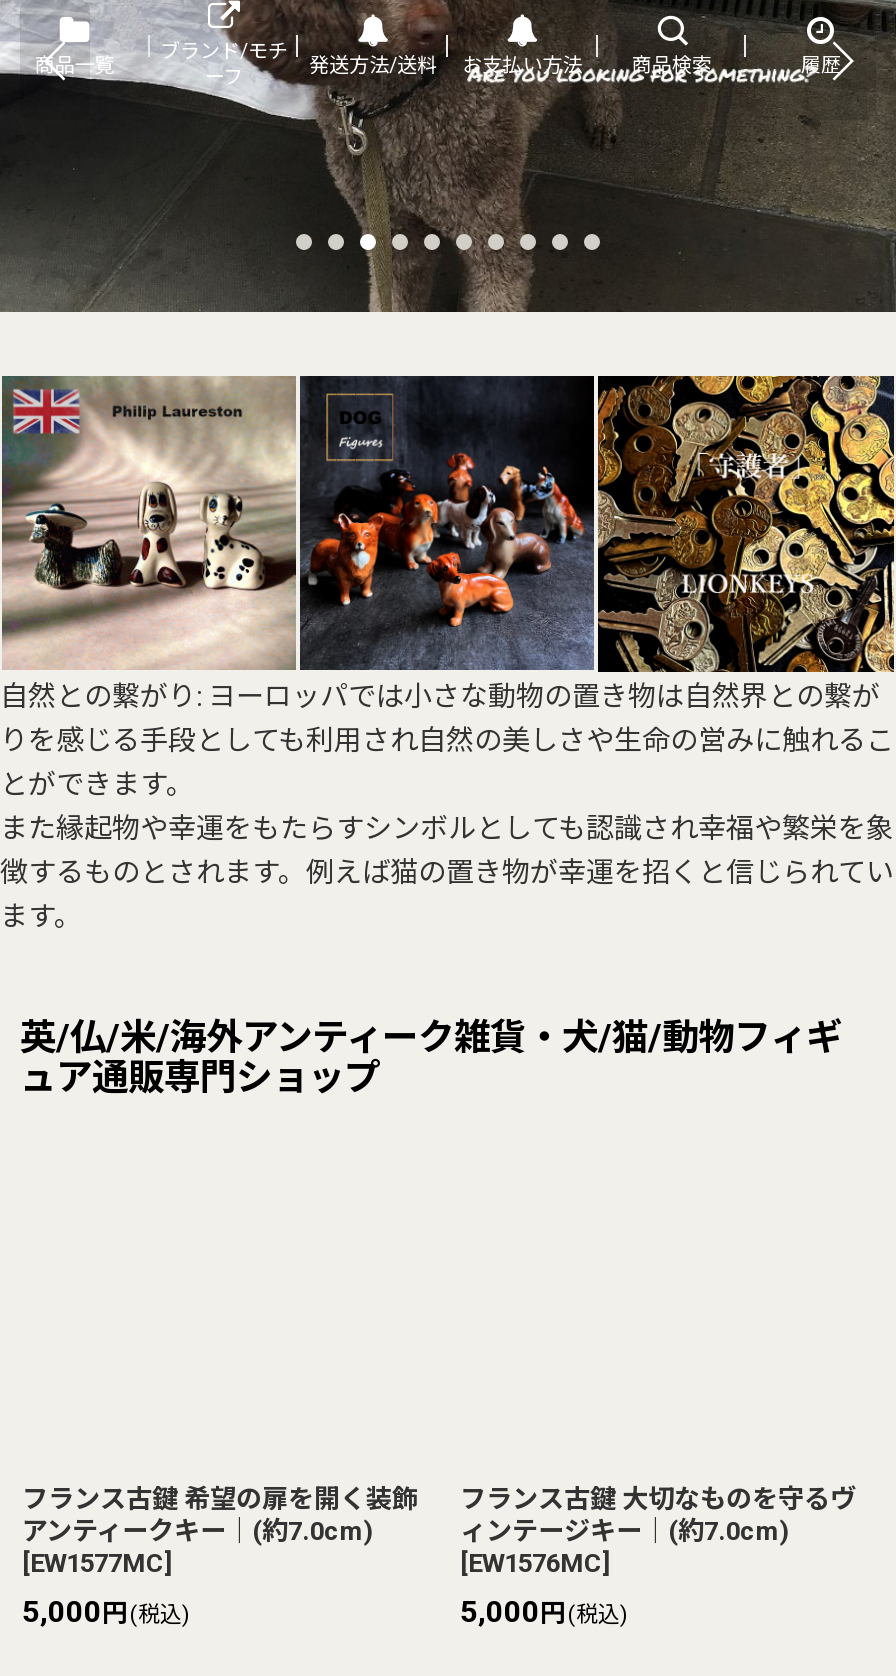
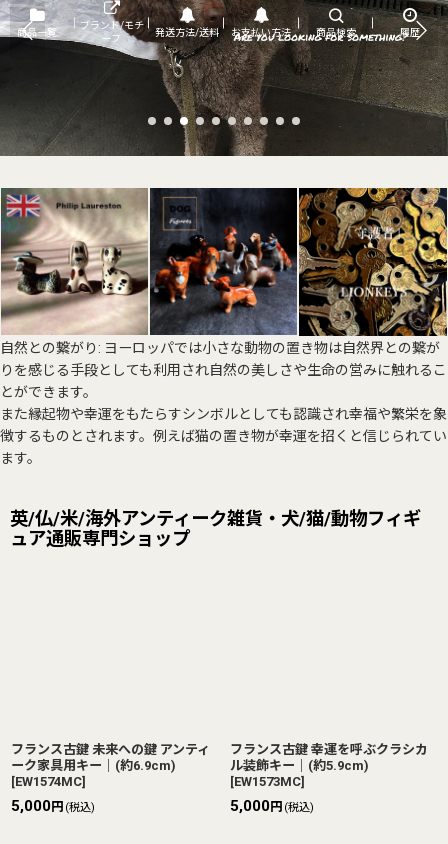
- フランス古鍵 希望の扉を開く装飾
- アンティークキー｜(約7.0cm)
- [EW1577MC]
+ フランス古鍵 未来への鍵 アンティ
+ ーク家具用キー｜(約6.9cm)
+ [EW1574MC]

- フランス古鍵 大切なものを守るヴ
- ィンテージキー｜(約7.0cm)
- [EW1576MC]
+ フランス古鍵 幸運を呼ぶクラシカ
+ ル装飾キー｜(約5.9cm)
+ [EW1573MC]
